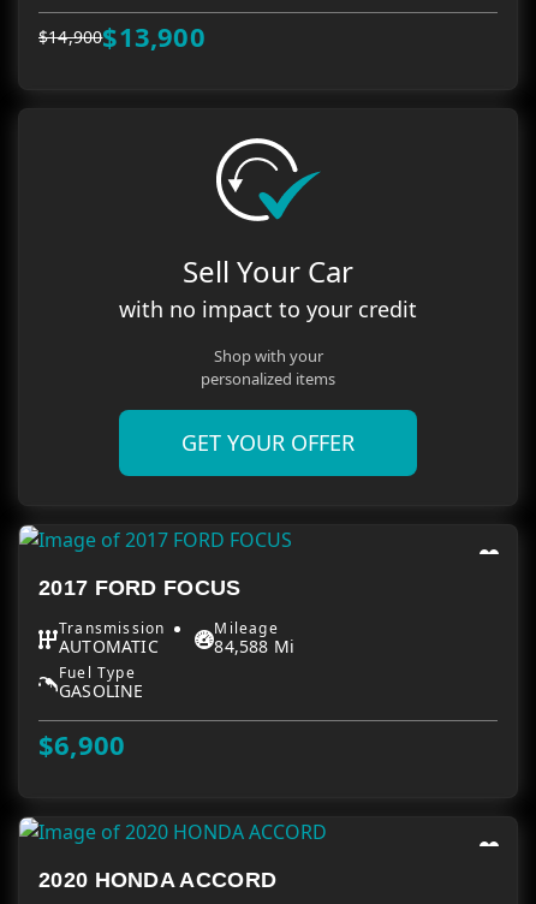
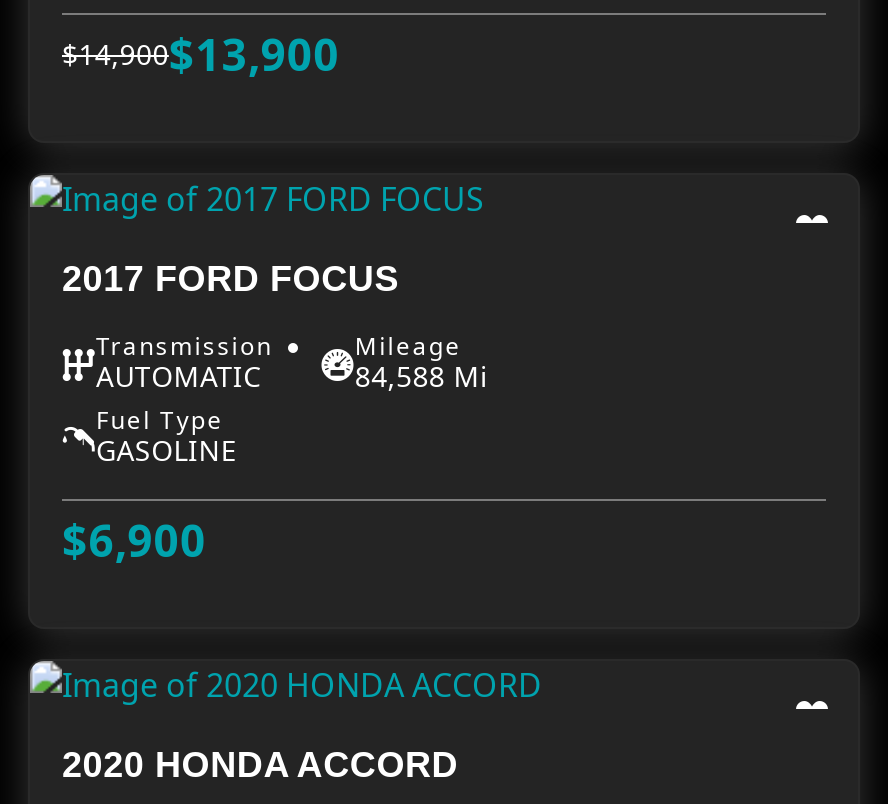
- [image]
- Sell Your Car
- with no impact to your credit
- Shop with your
- personalized items
- GET YOUR OFFER
